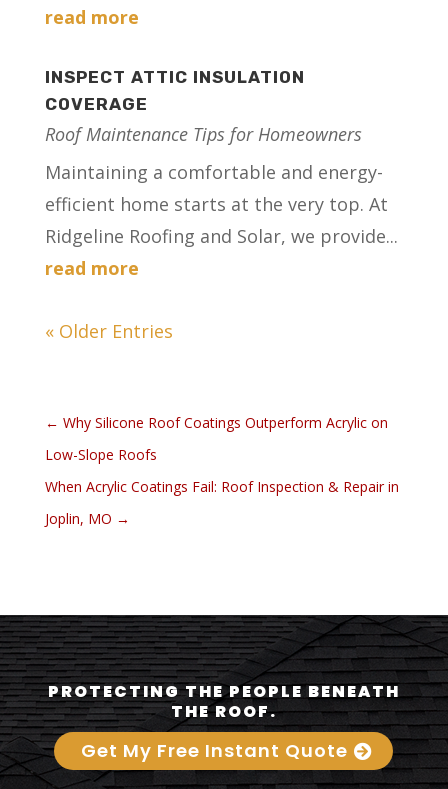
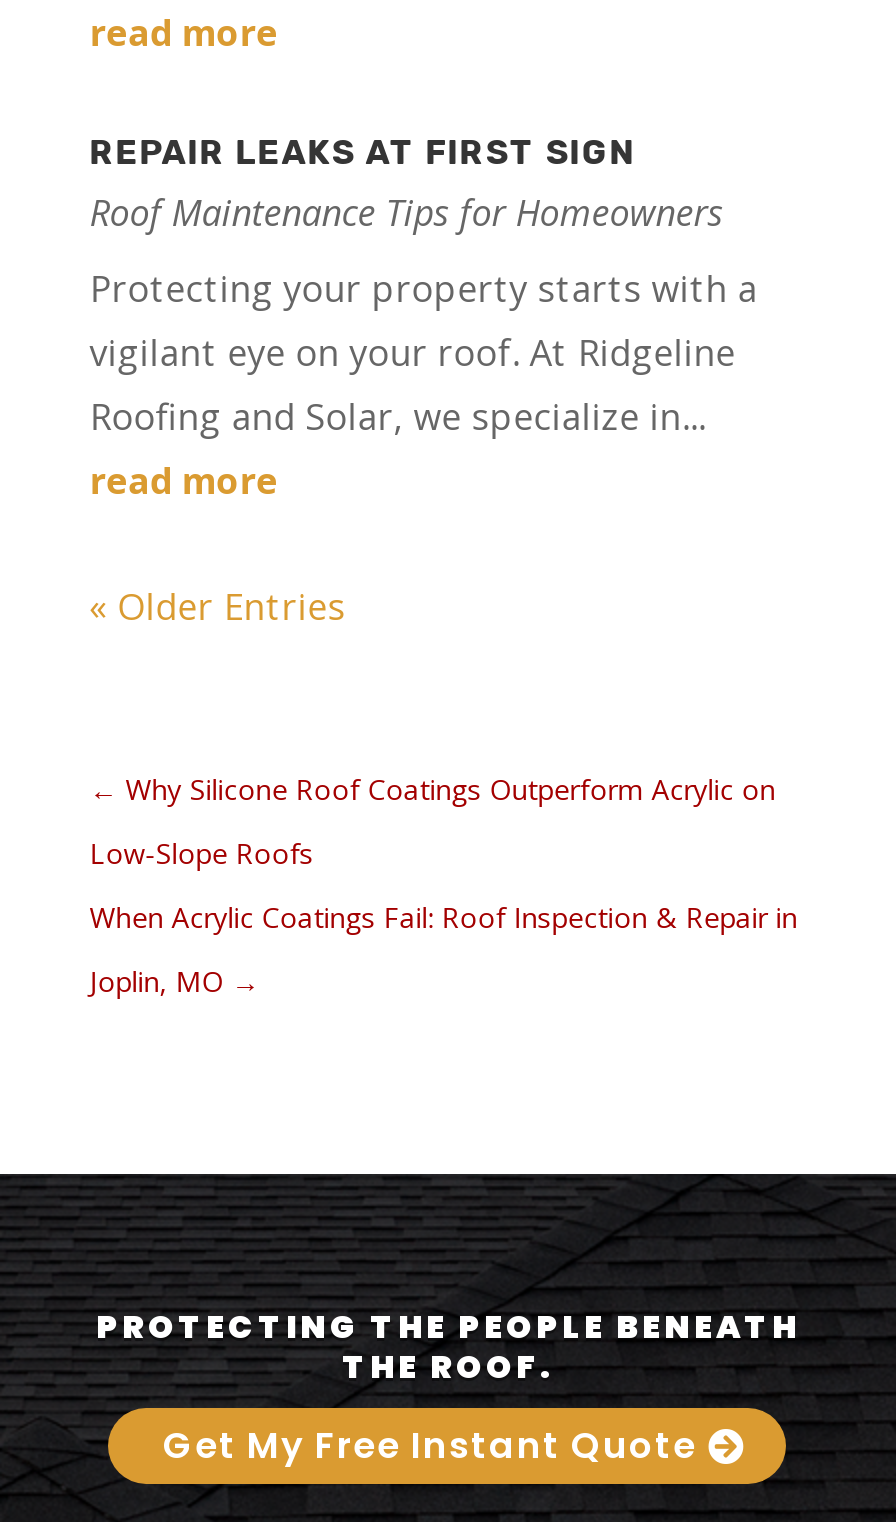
- INSPECT ATTIC INSULATION
- COVERAGE
+ REPAIR LEAKS AT FIRST SIGN

- Maintaining a comfortable and energy-
- efficient home starts at the very top. At
- Ridgeline Roofing and Solar, we provide...
+ Protecting your property starts with a
+ vigilant eye on your roof. At Ridgeline
+ Roofing and Solar, we specialize in...
